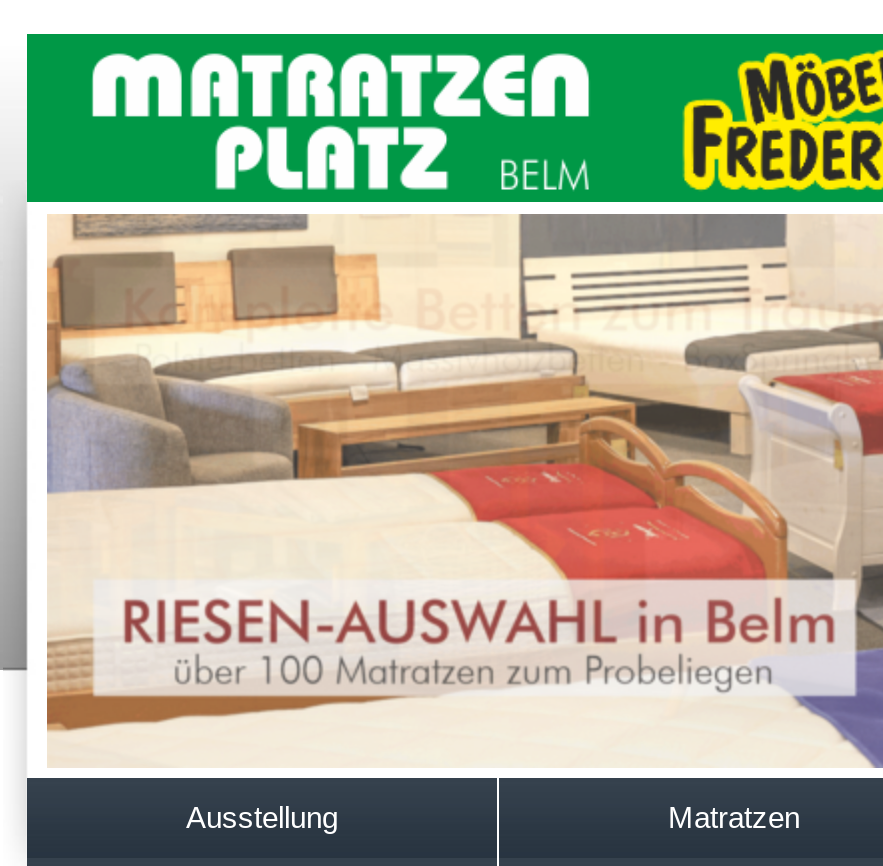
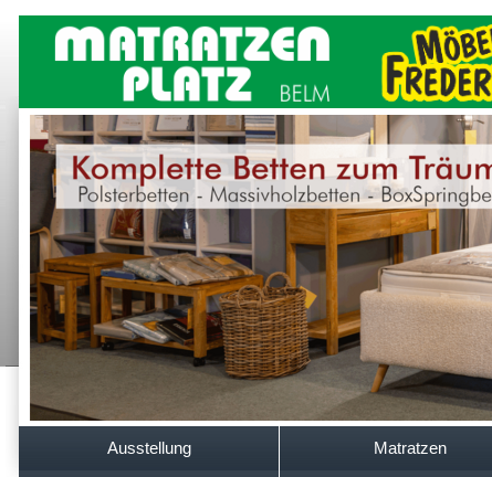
- [image]
+ [image]
